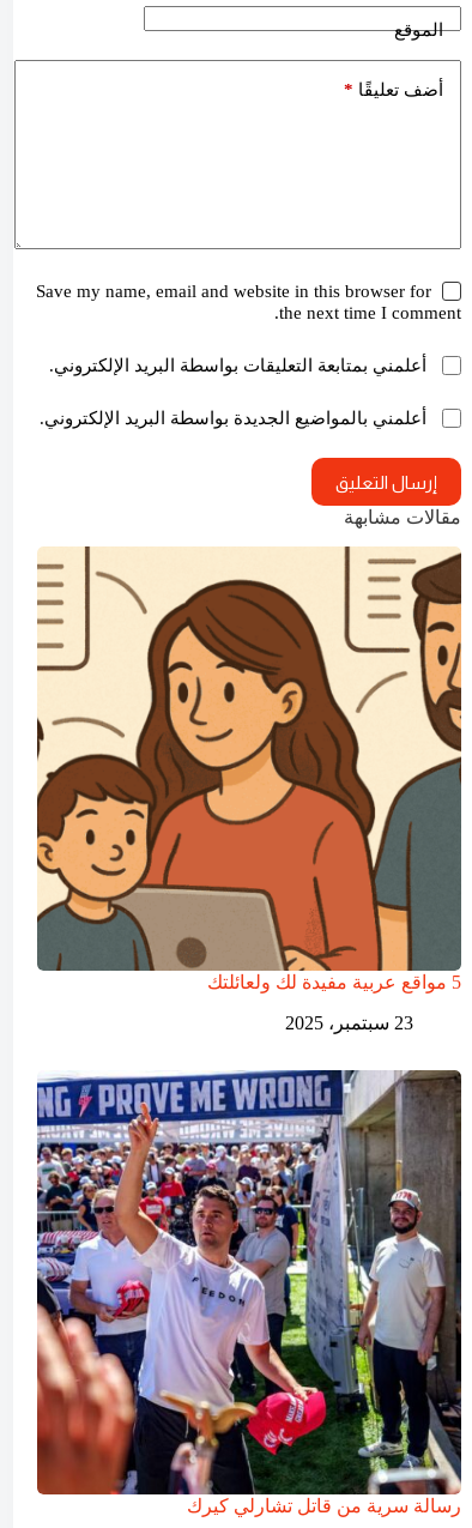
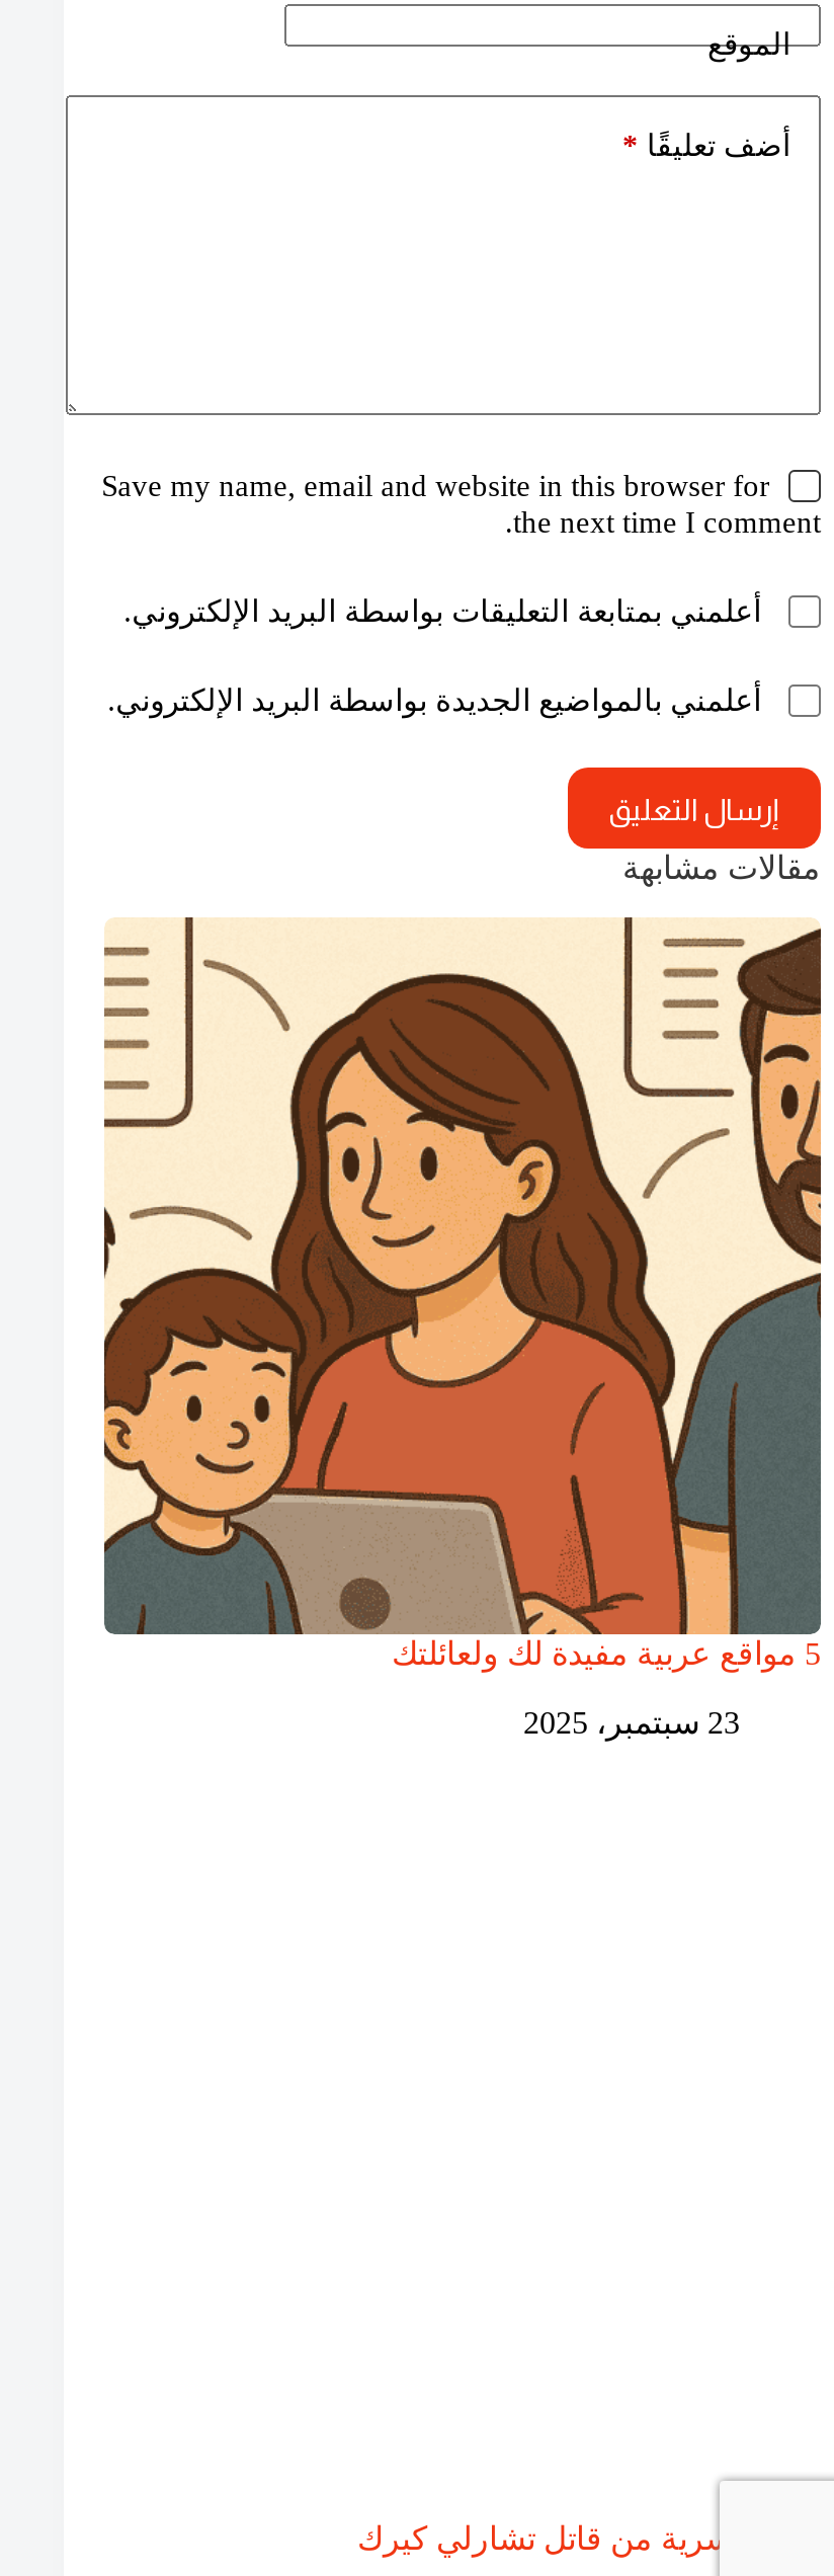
- [image]
